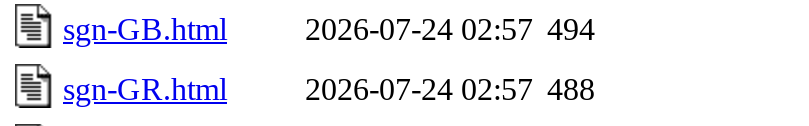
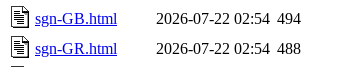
- 2026-07-24 02:57 494
+ 2026-07-22 02:54 494

- 2026-07-24 02:57 488
+ 2026-07-22 02:54 488
